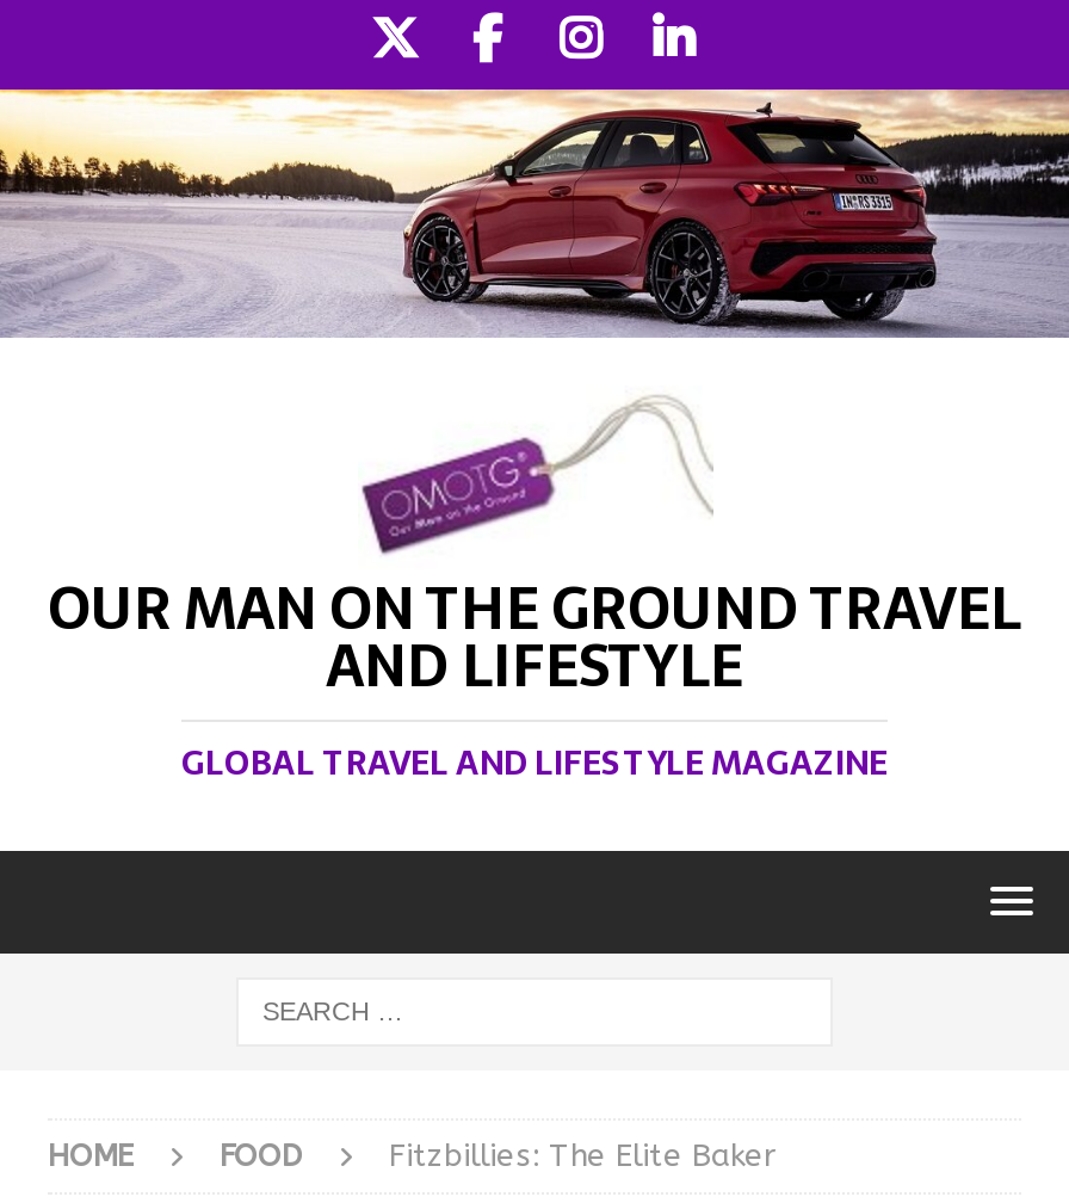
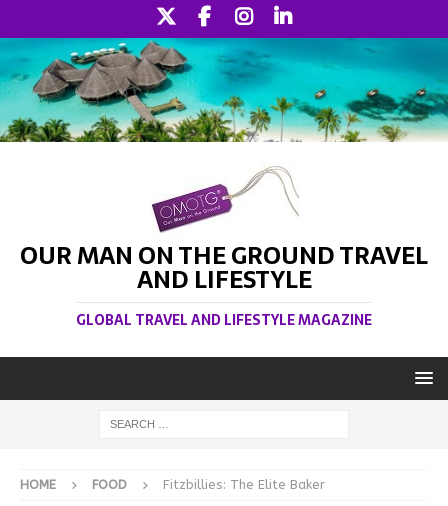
- [image]
+ [image]
